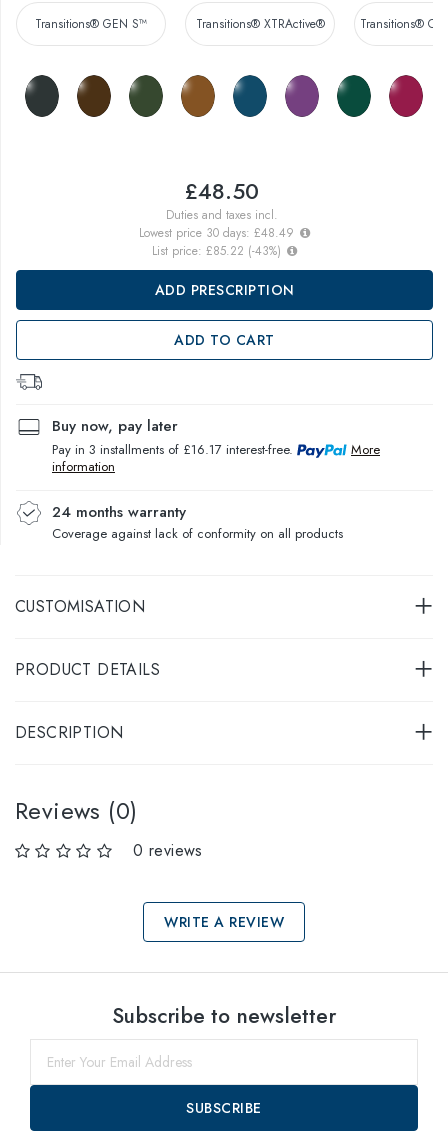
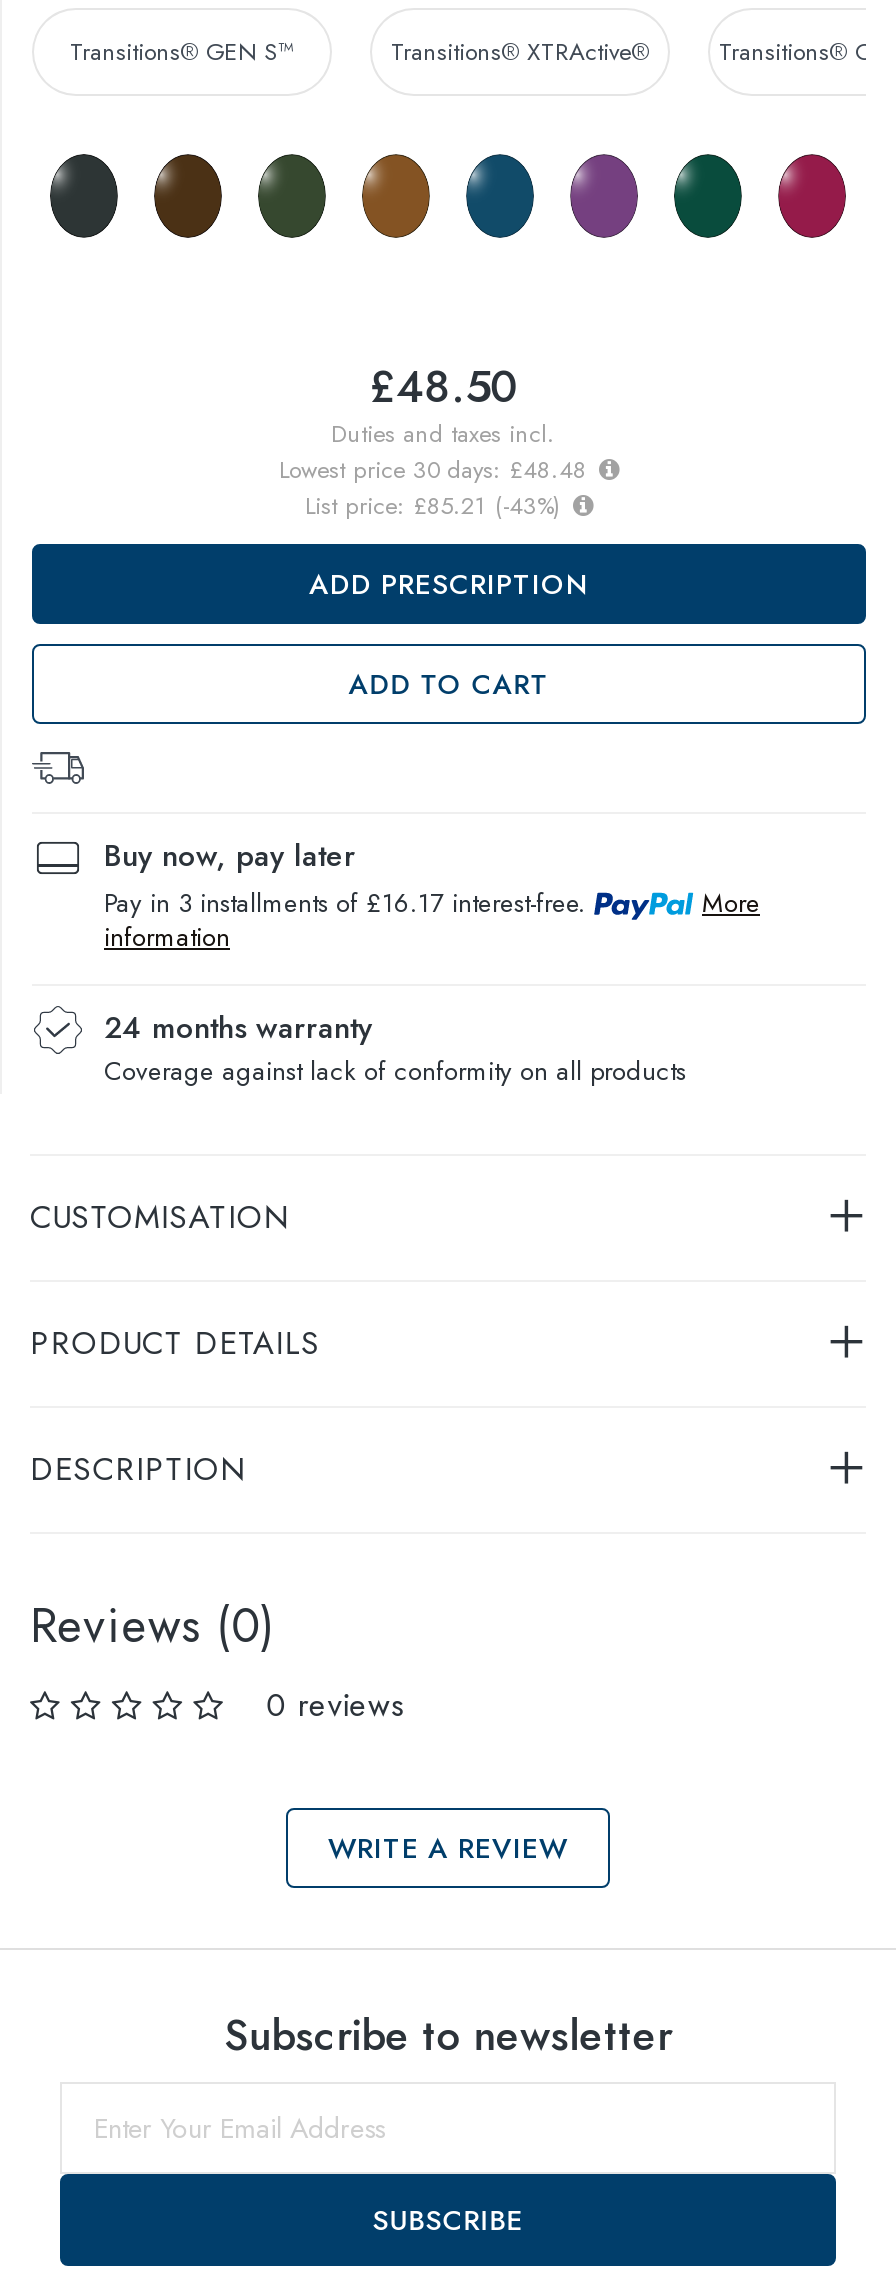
- Lowest price 30 days: £48.49
+ Lowest price 30 days: £48.48

- List price: £85.22 (-43%)
+ List price: £85.21 (-43%)
